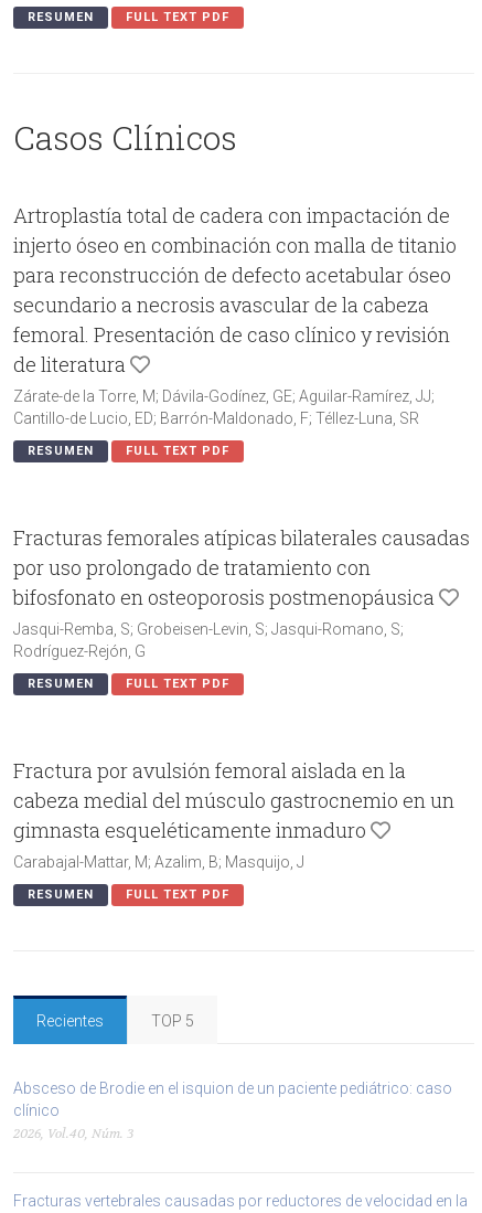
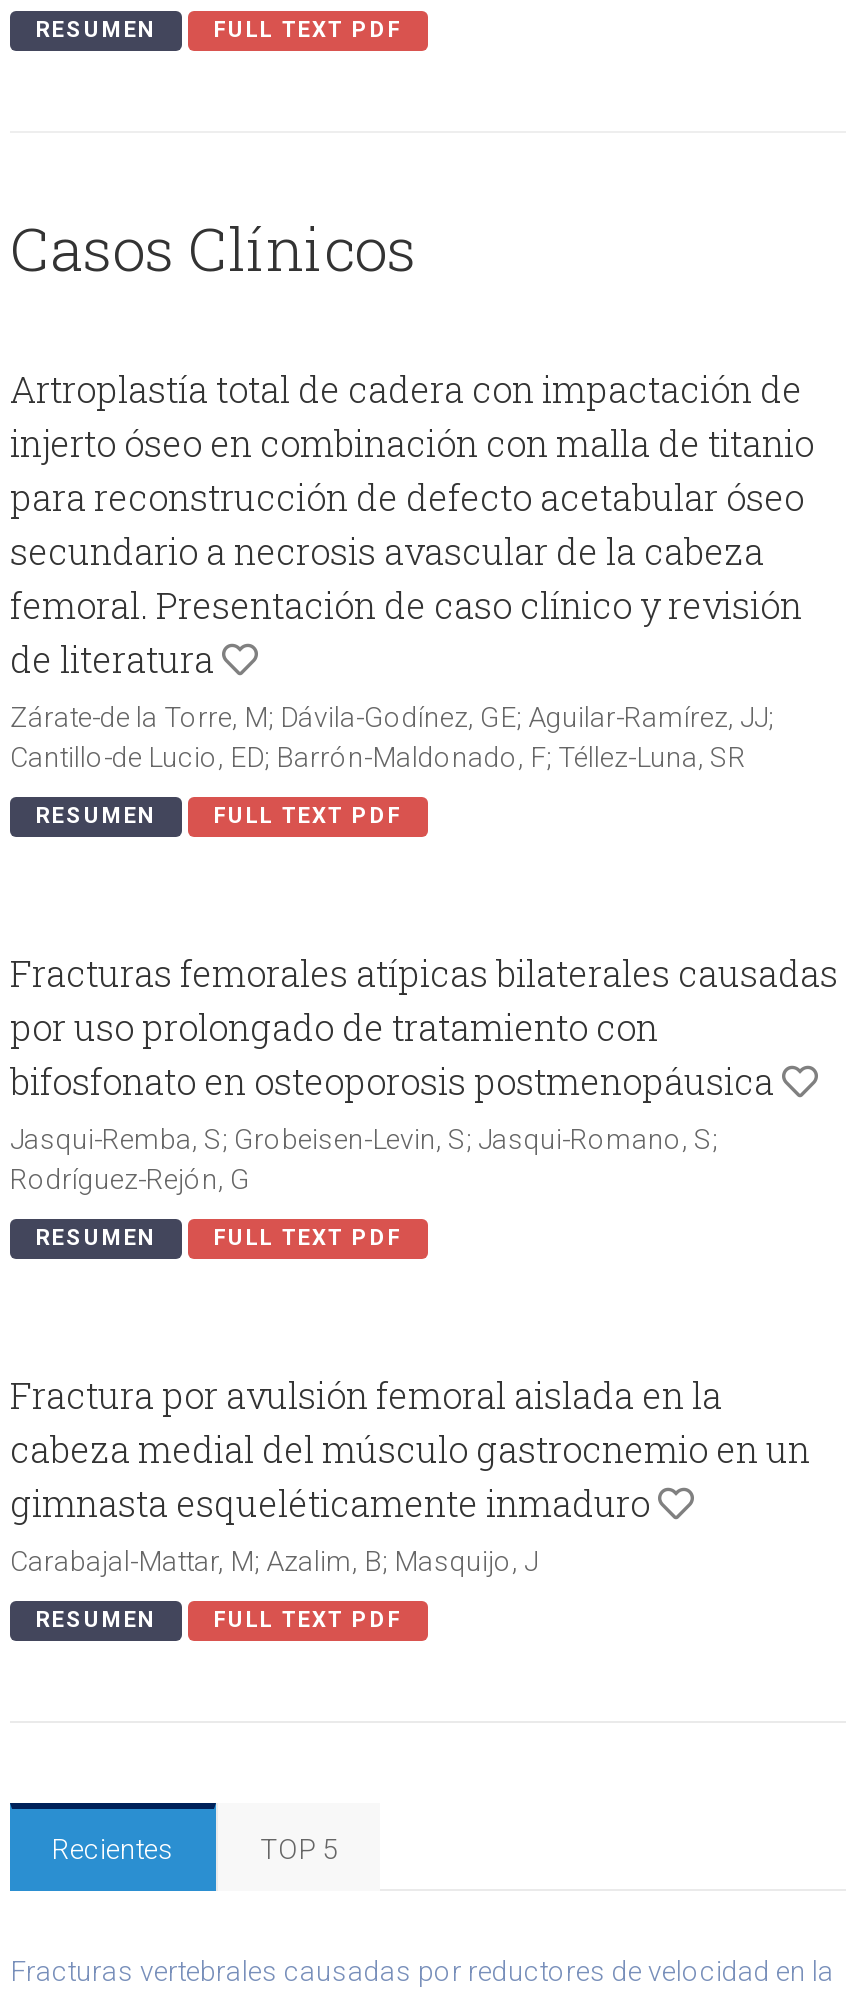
- Absceso de Brodie en el isquion de un paciente pediátrico: caso
- clínico
- 2026, Vol.40, Núm. 3
